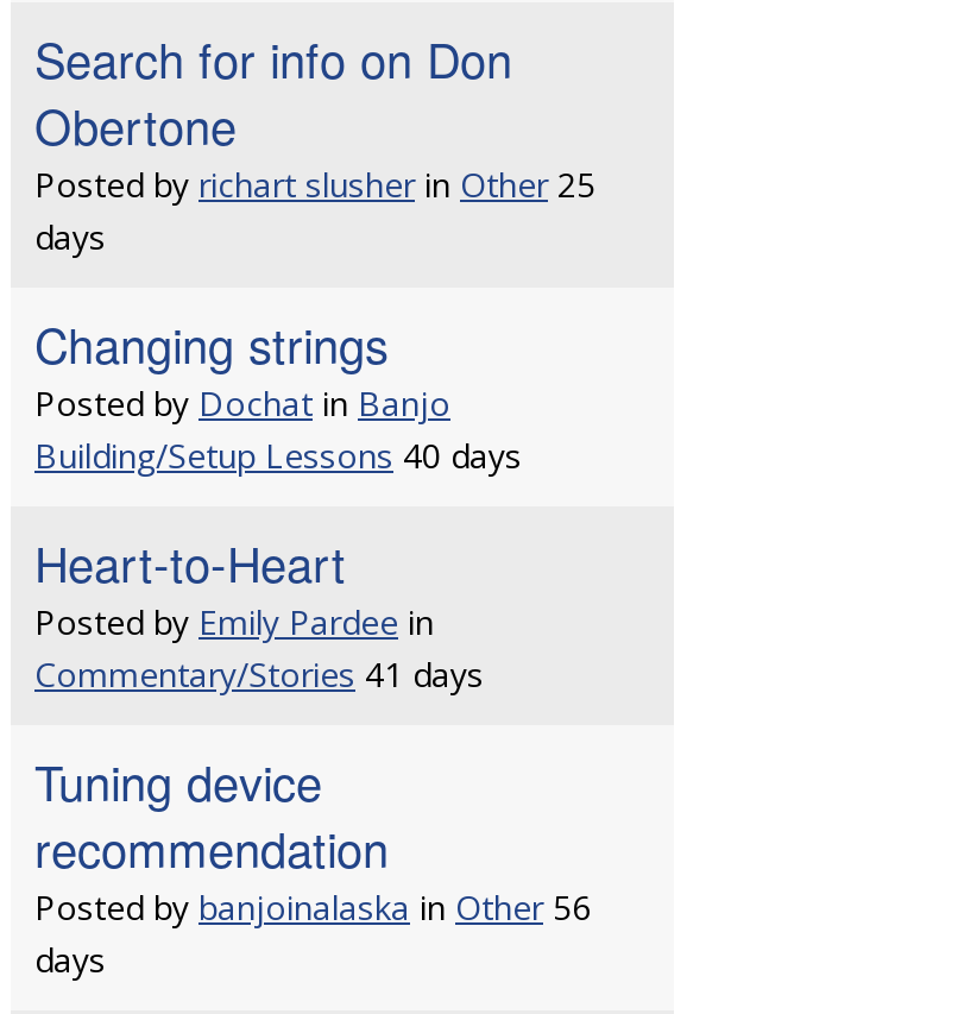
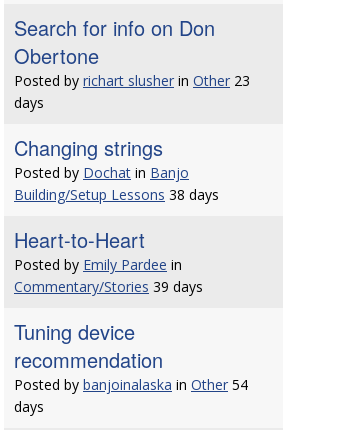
- Posted by richart slusher in Other 25
+ Posted by richart slusher in Other 23

- Building/Setup Lessons 40 days
+ Building/Setup Lessons 38 days

- Commentary/Stories 41 days
+ Commentary/Stories 39 days

- Posted by banjoinalaska in Other 56
+ Posted by banjoinalaska in Other 54
